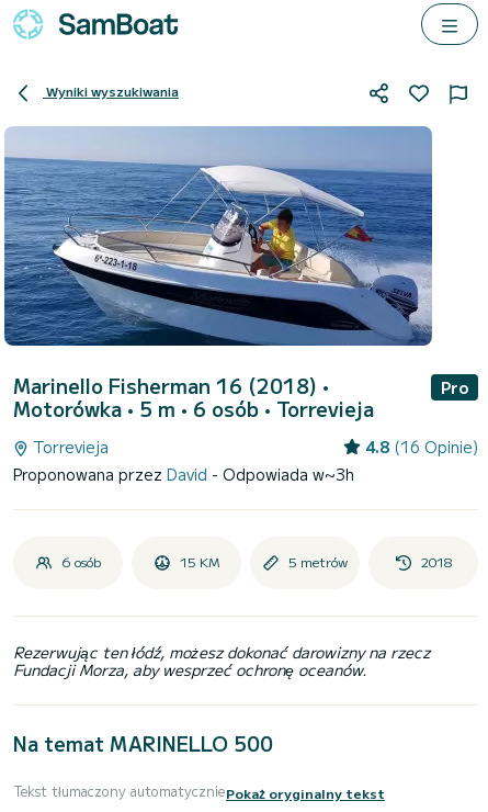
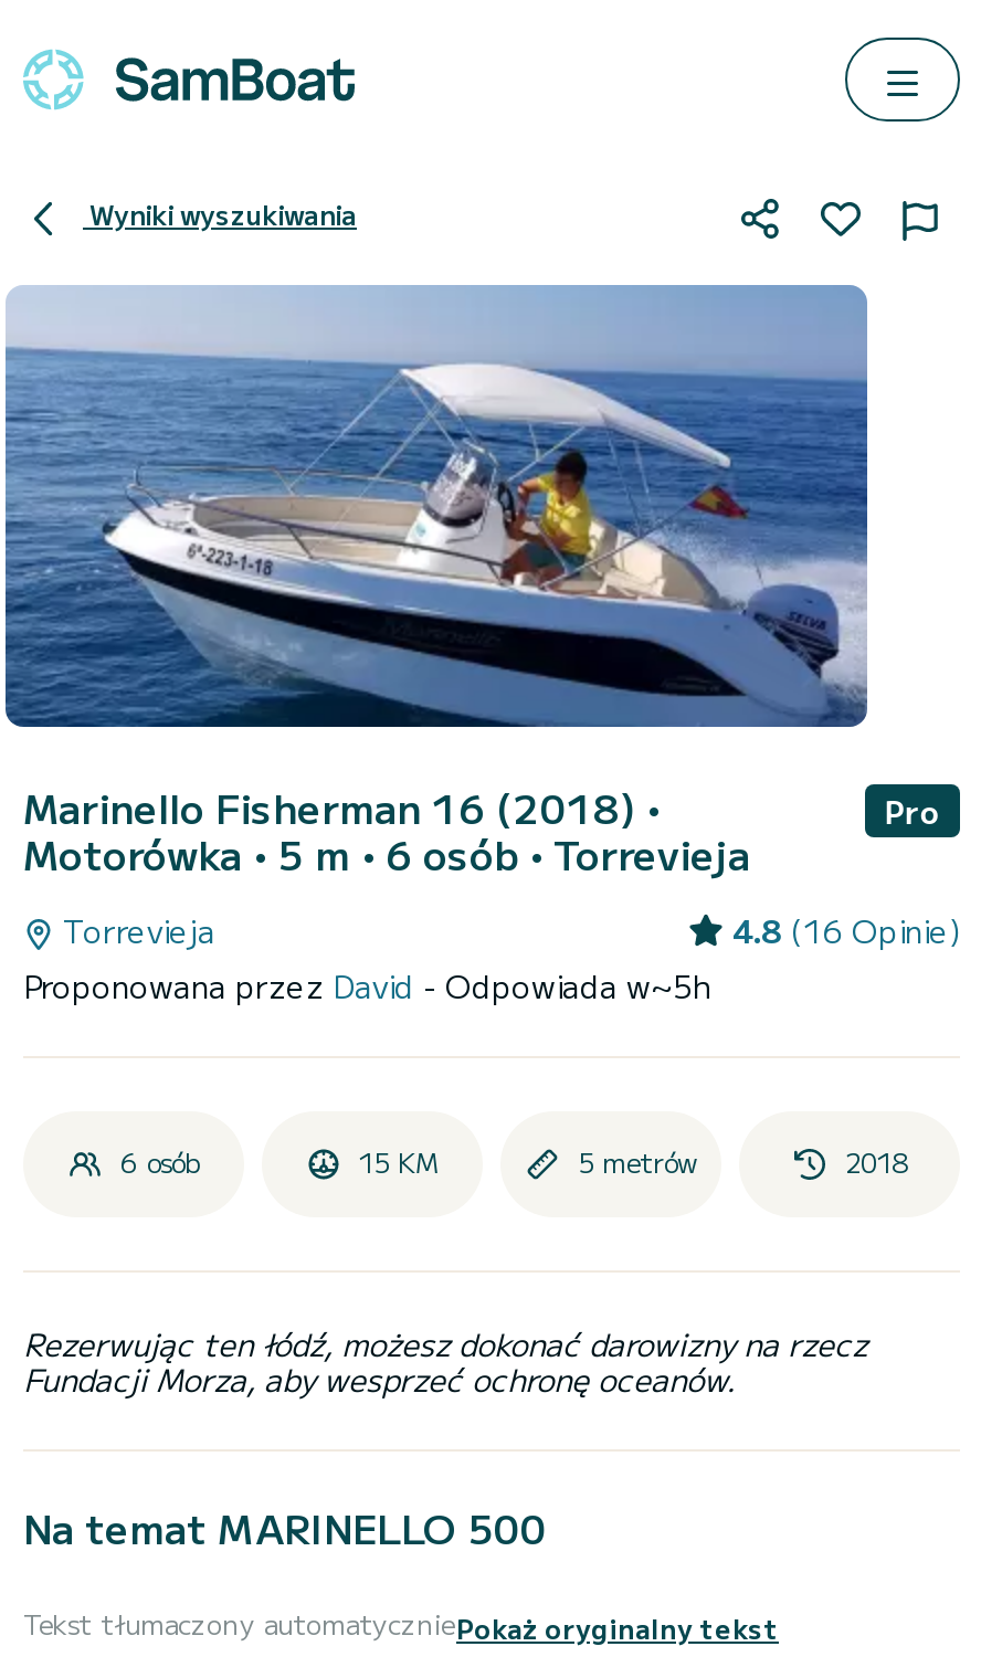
- Proponowana przez David - Odpowiada w~3h
+ Proponowana przez David - Odpowiada w~5h
